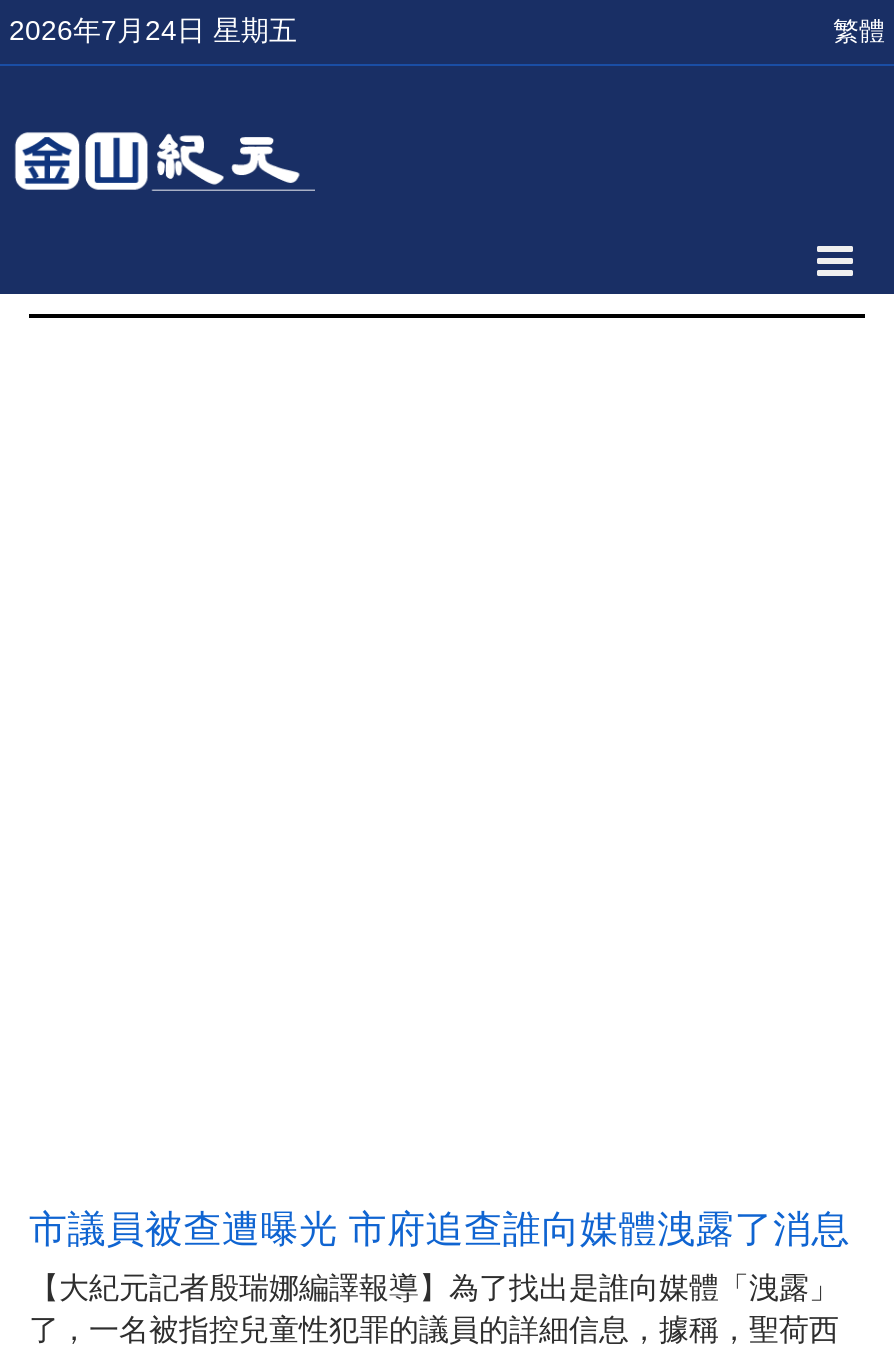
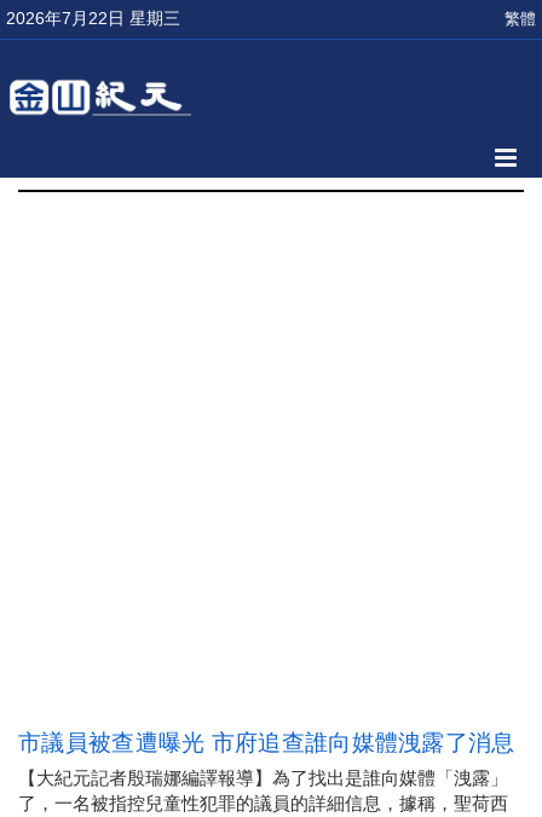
- 2026年7月24日 星期五
+ 2026年7月22日 星期三
